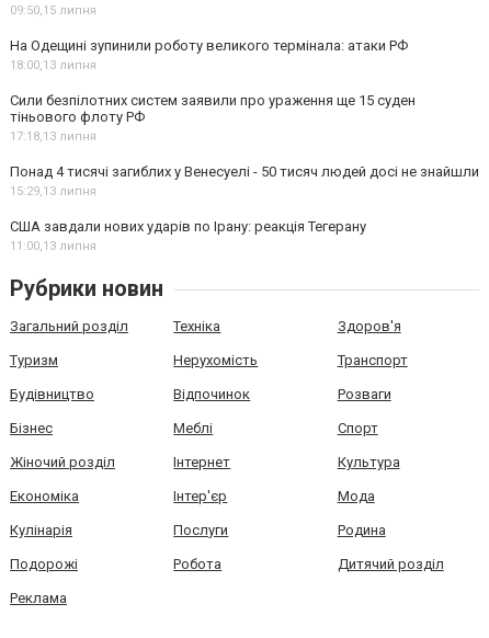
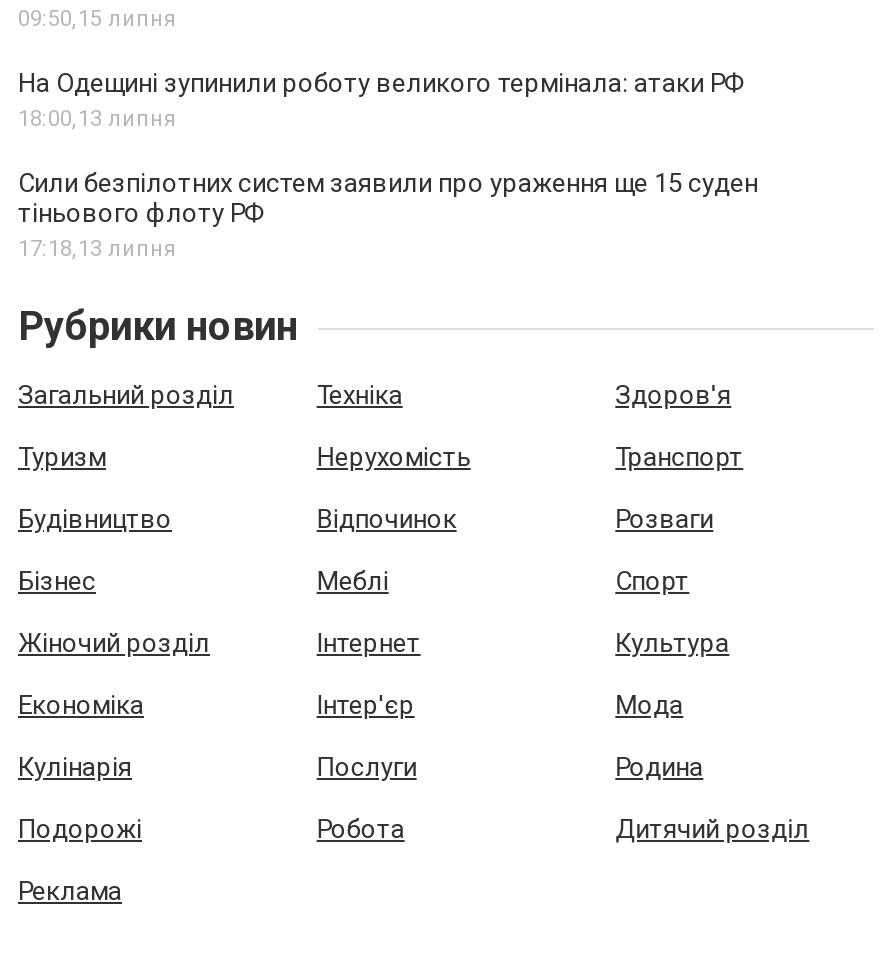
- Понад 4 тисячі загиблих у Венесуелі - 50 тисяч людей досі не знайшли
- 15:29,13 липня
- США завдали нових ударів по Ірану: реакція Тегерану
- 11:00,13 липня
